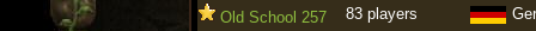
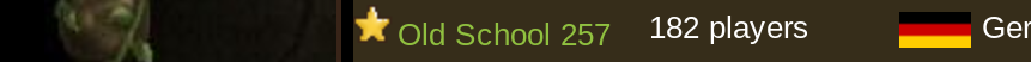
- Old School 257 83 players
+ Old School 257 182 players
